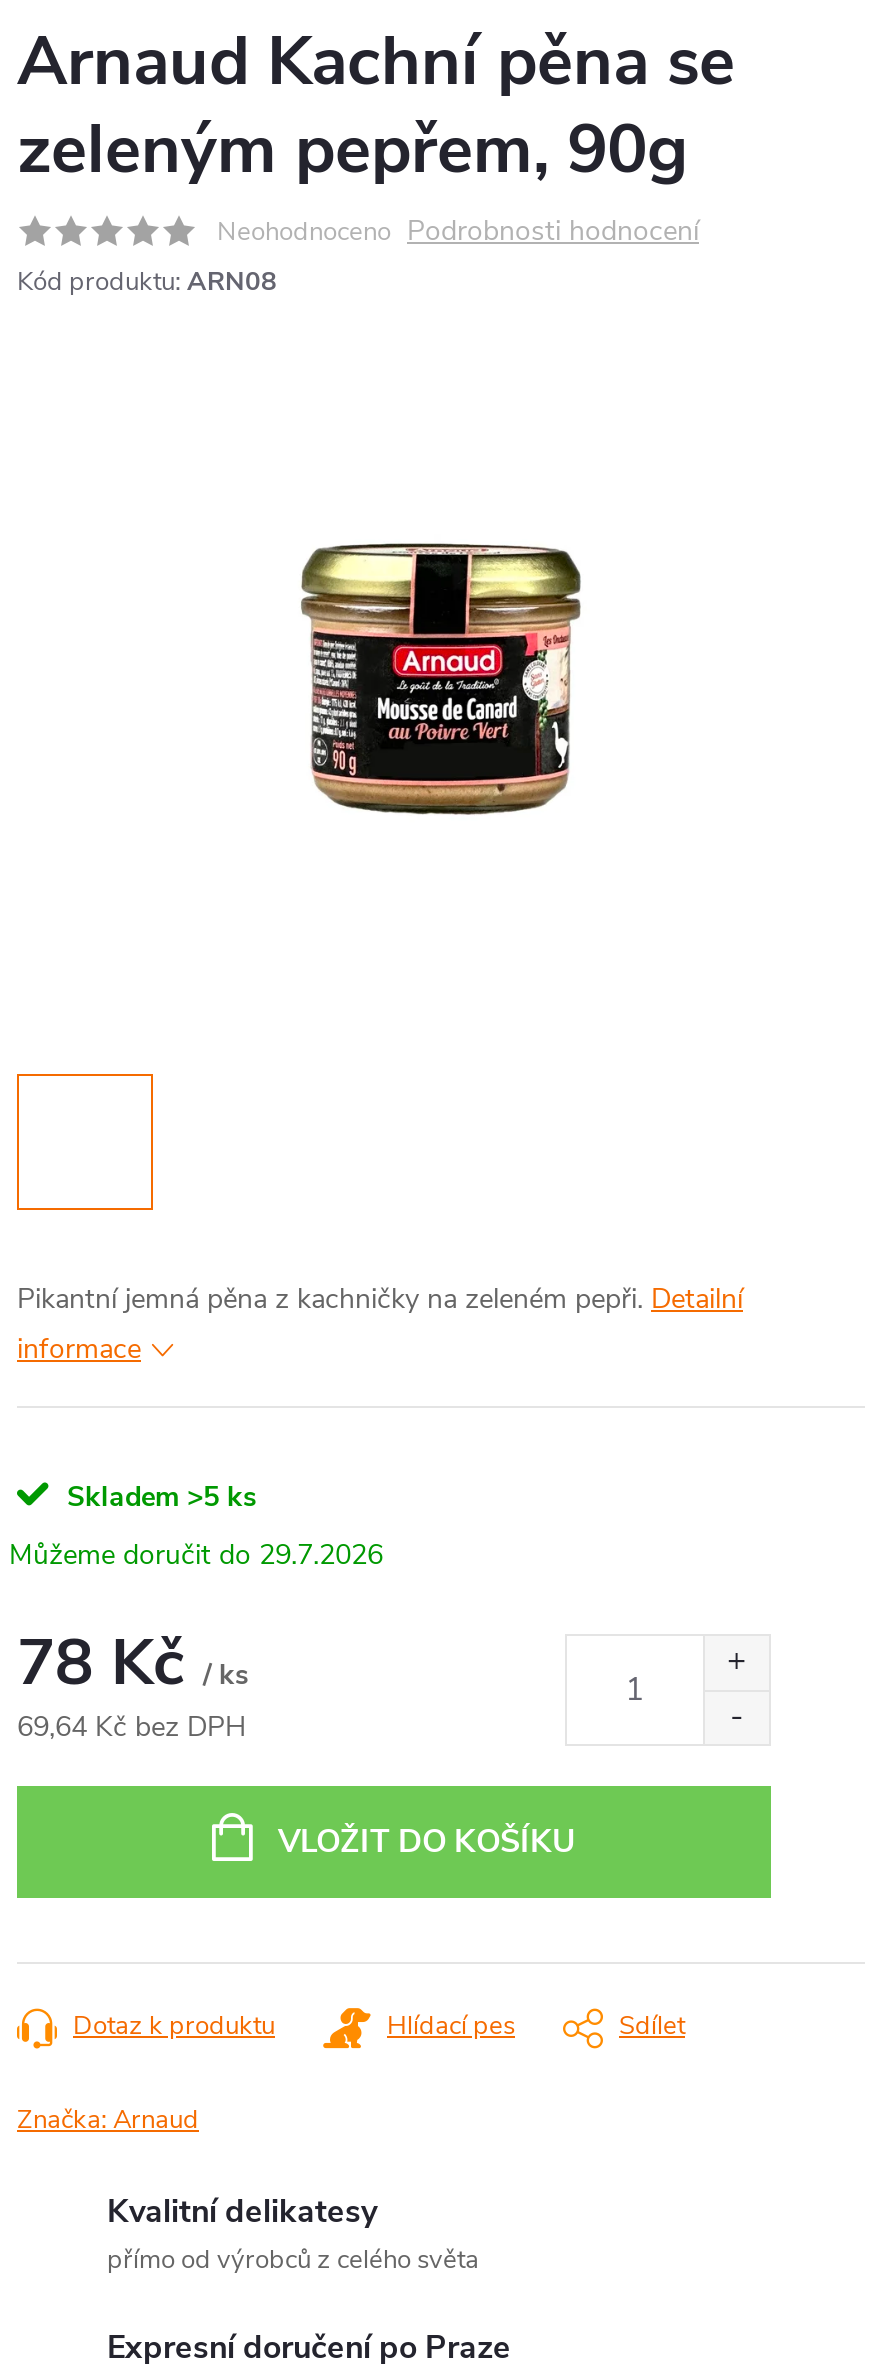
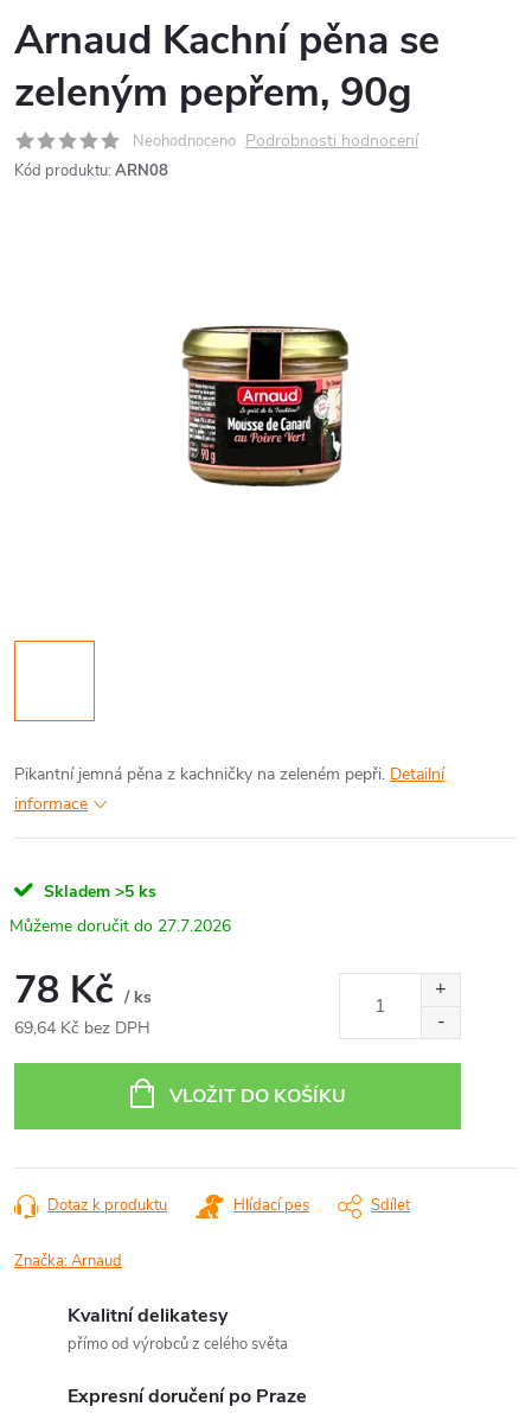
- 29.7.2026
+ 27.7.2026
